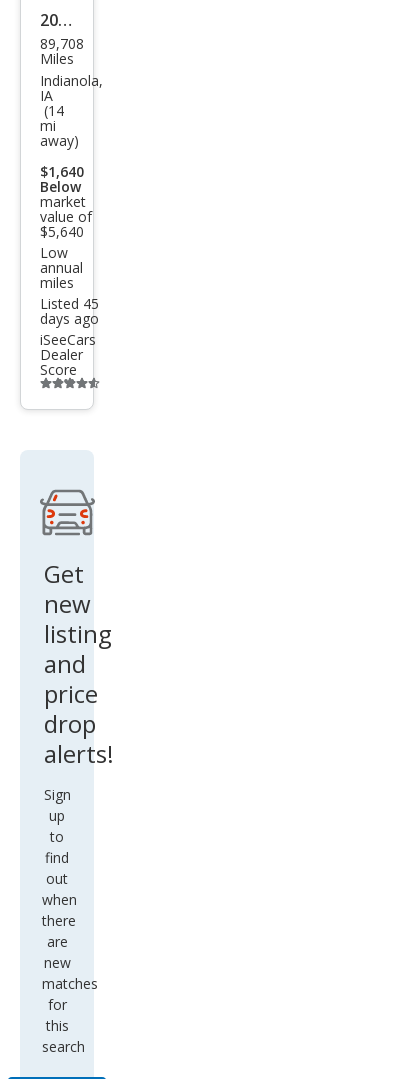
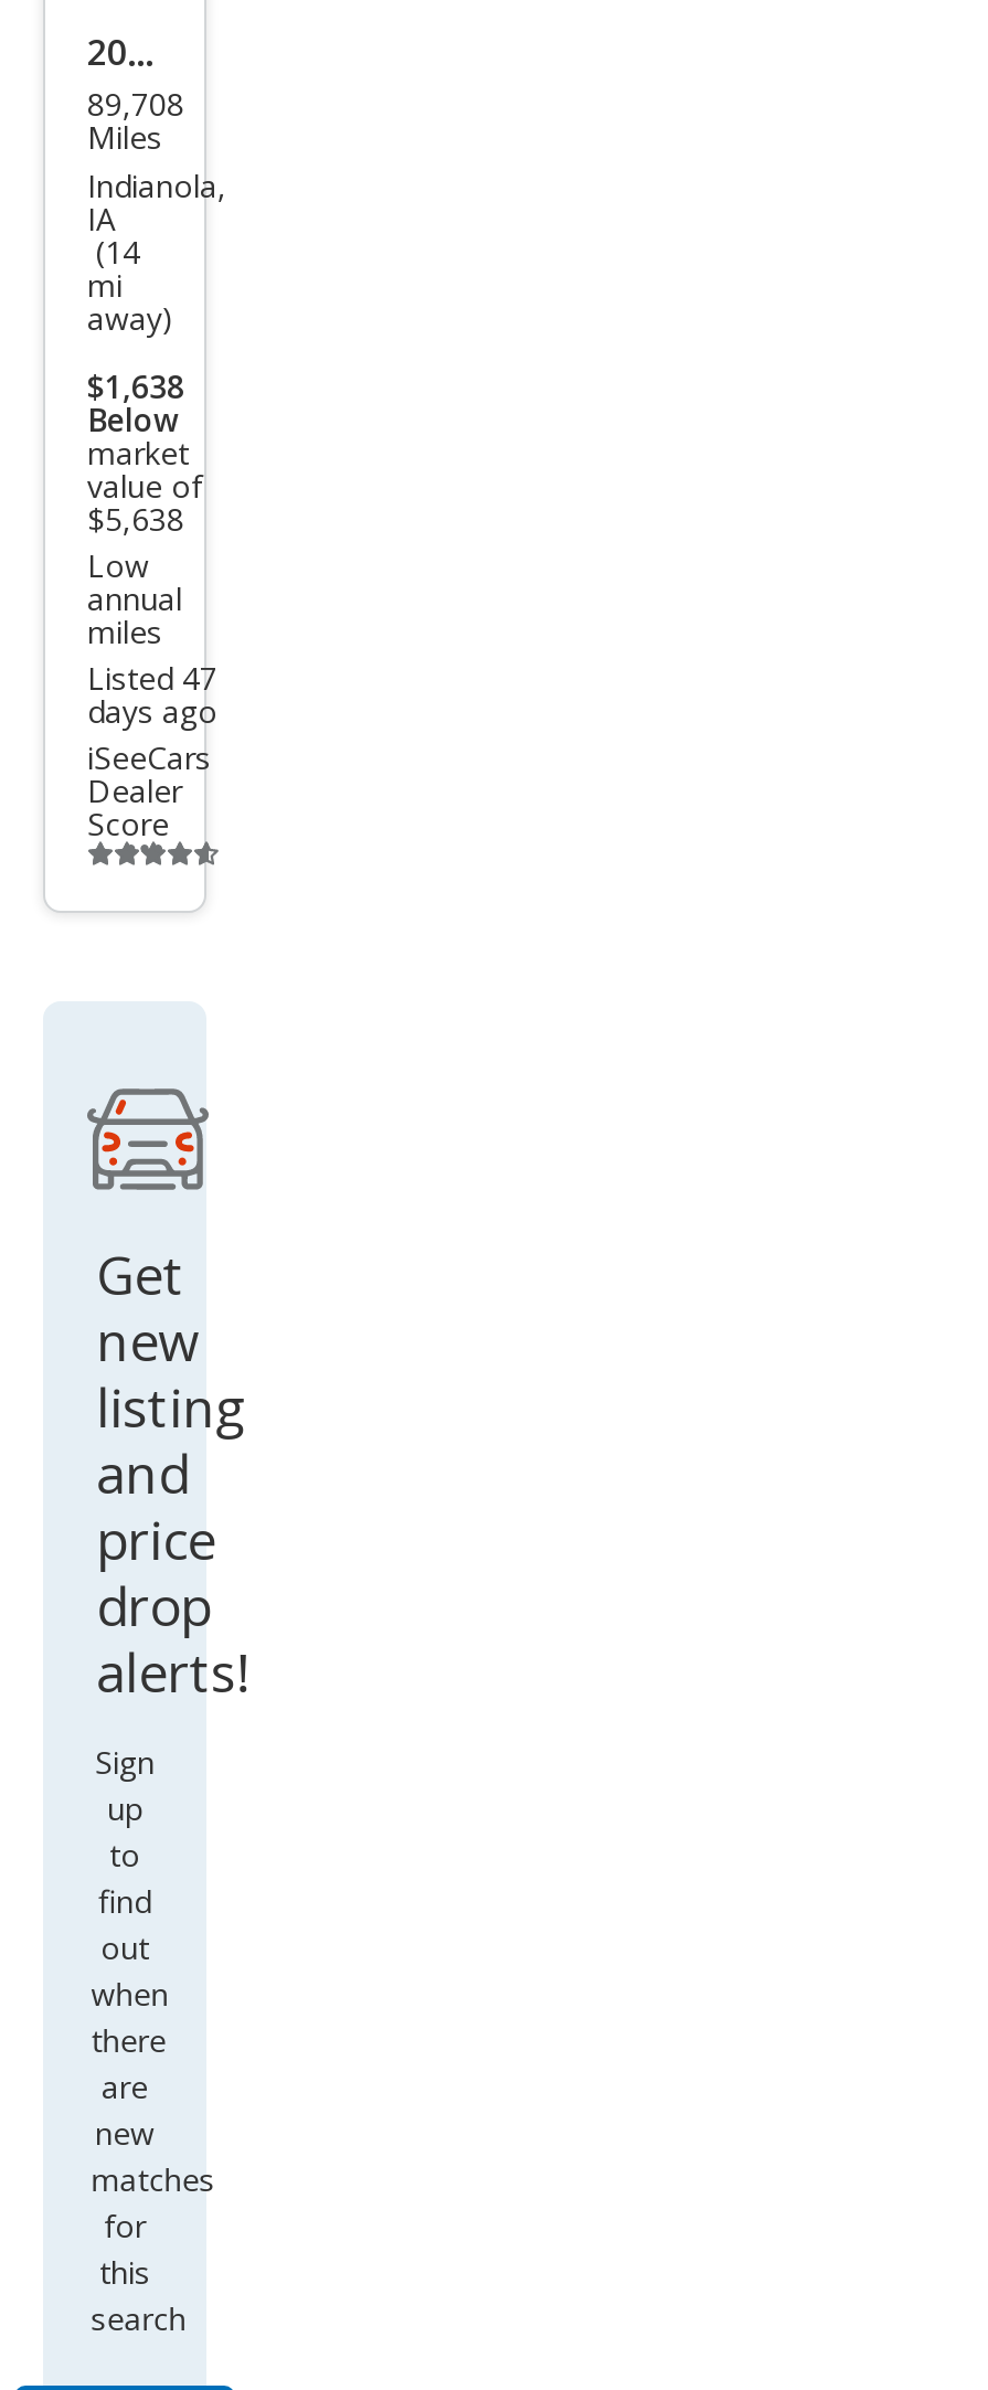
- $1,640
+ $1,638

- $5,640
+ $5,638

- Listed 45
+ Listed 47
